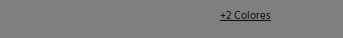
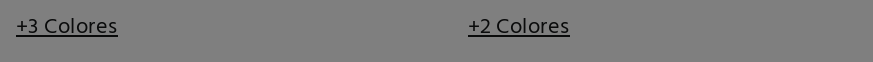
+ +3 Colores
